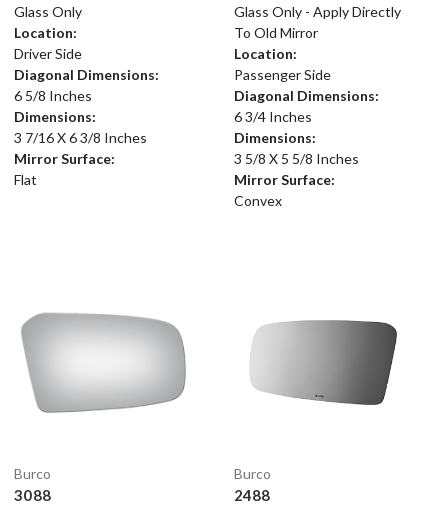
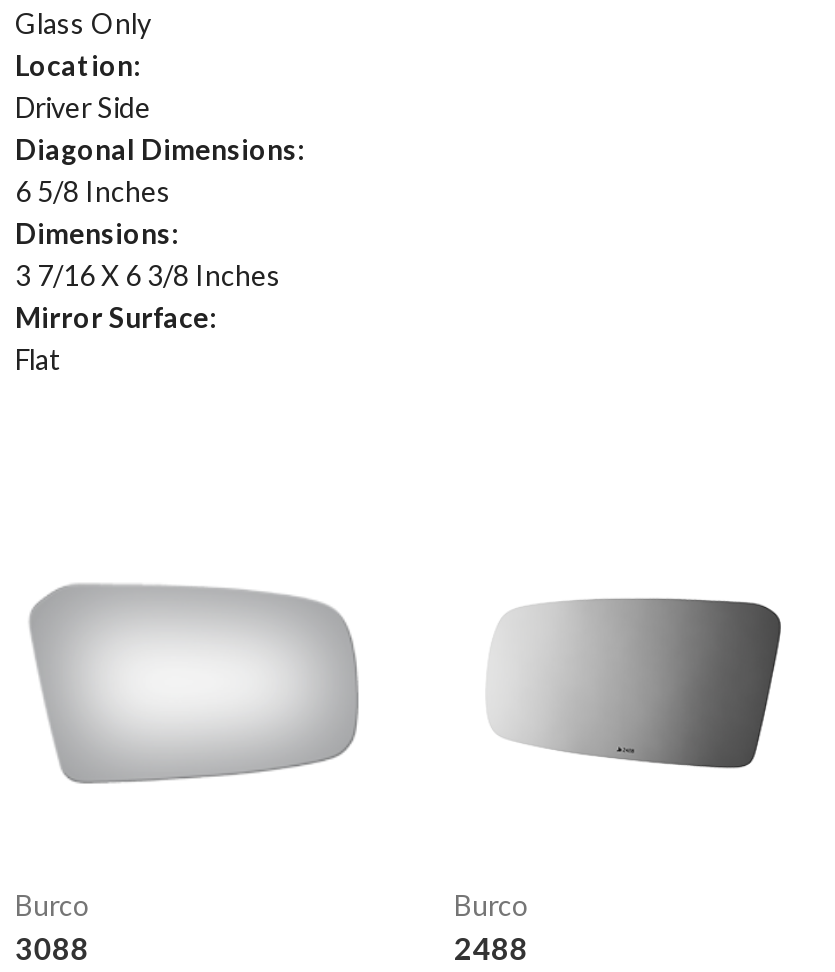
- Glass Only - Apply Directly
- To Old Mirror
- Location:
- Passenger Side
- Diagonal Dimensions:
- 6 3/4 Inches
- Dimensions:
- 3 5/8 X 5 5/8 Inches
- Mirror Surface:
- Convex
